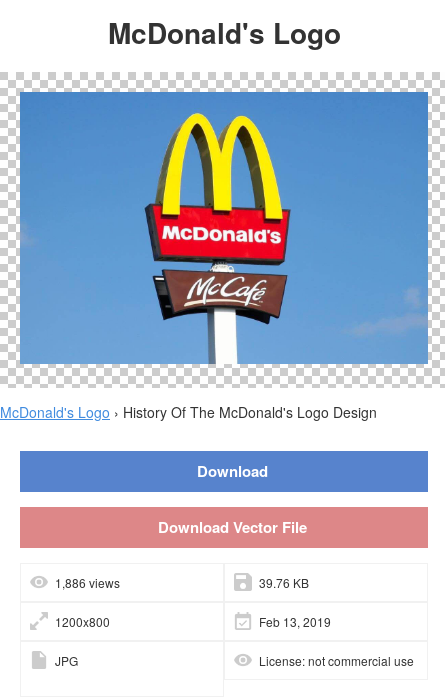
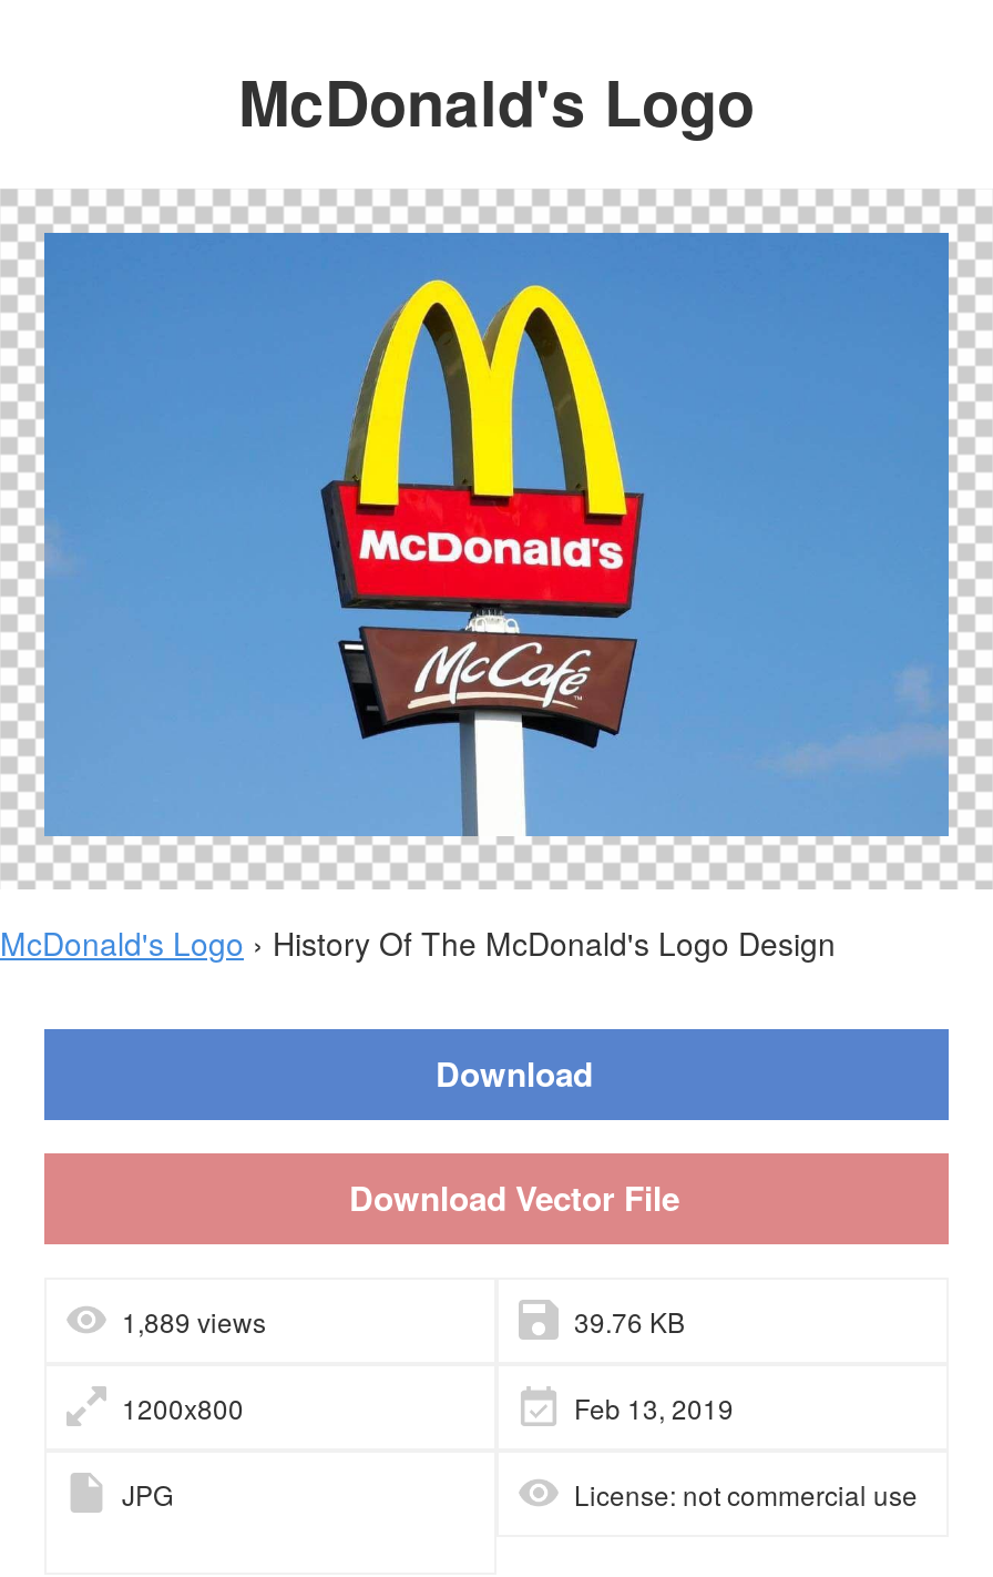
- 1,886 views
+ 1,889 views
